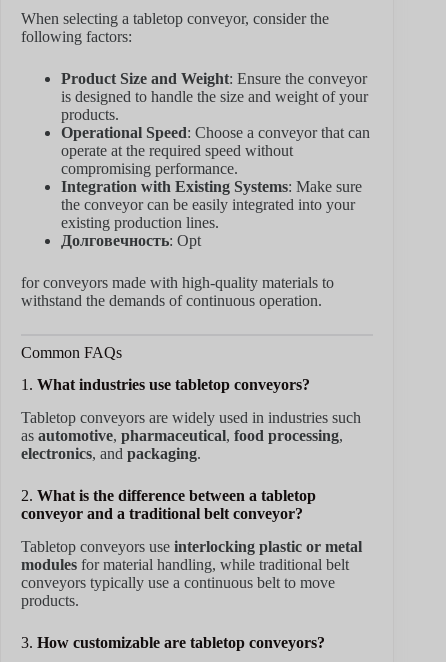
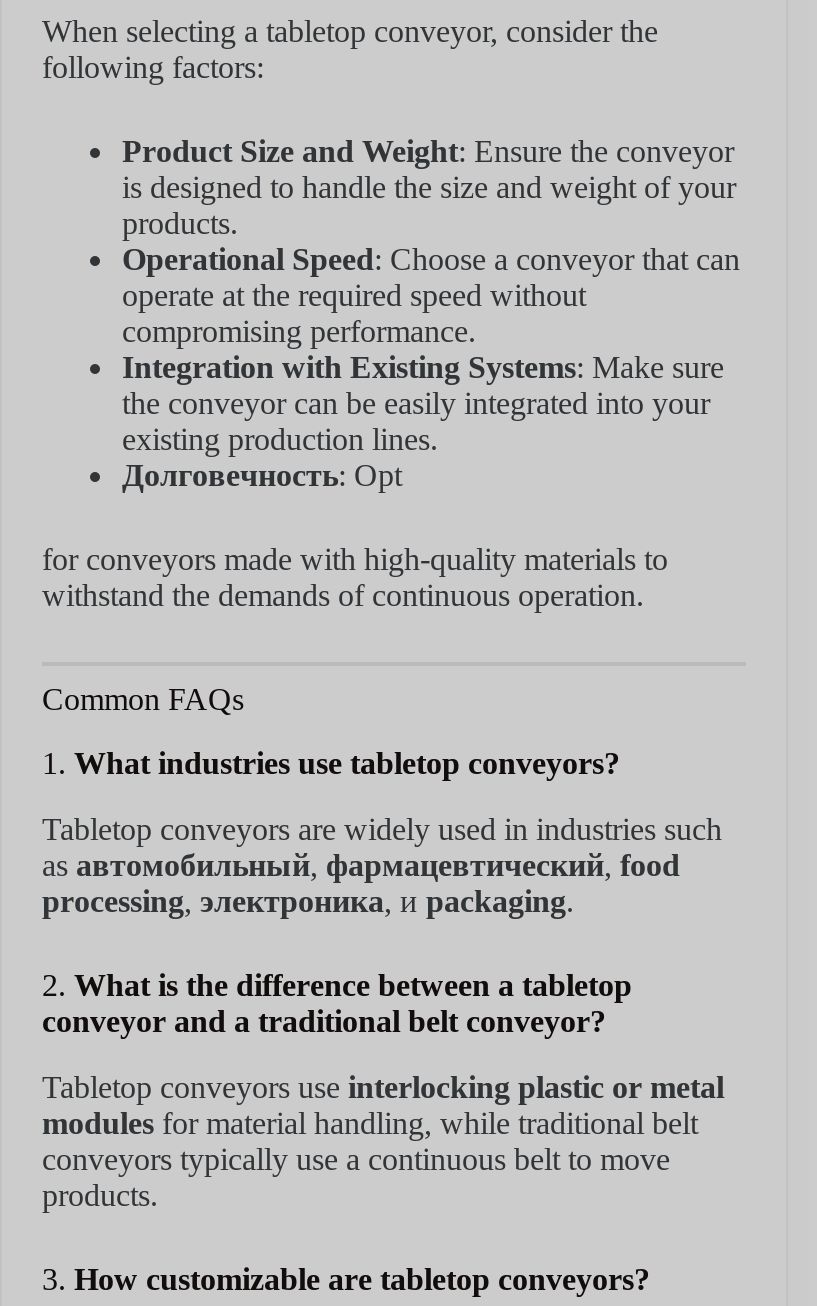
- as automotive, pharmaceutical, food processing,
- electronics, and packaging.
+ as автомобильный, фармацевтический, food
+ processing, электроника, и packaging.
